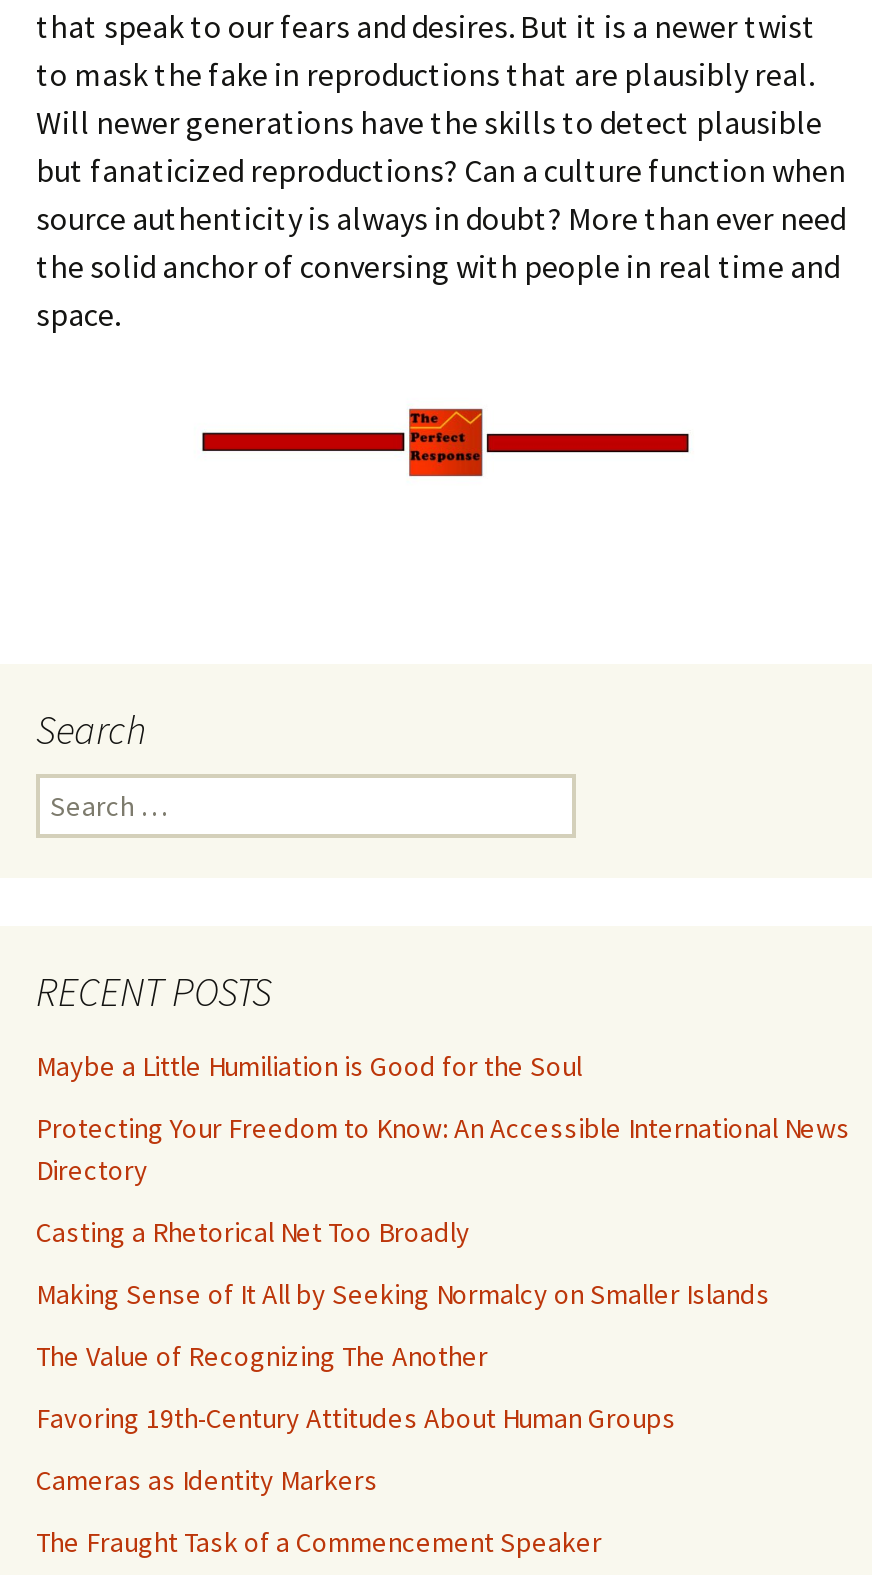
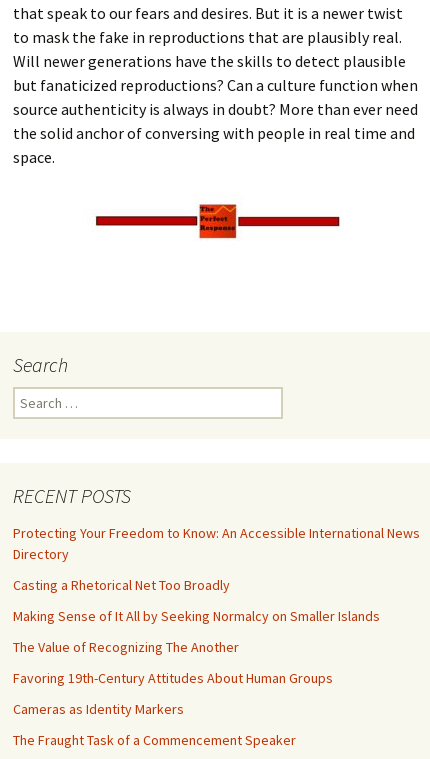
- Maybe a Little Humiliation is Good for the Soul
